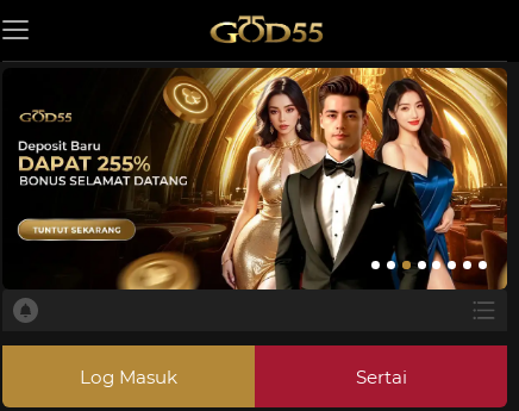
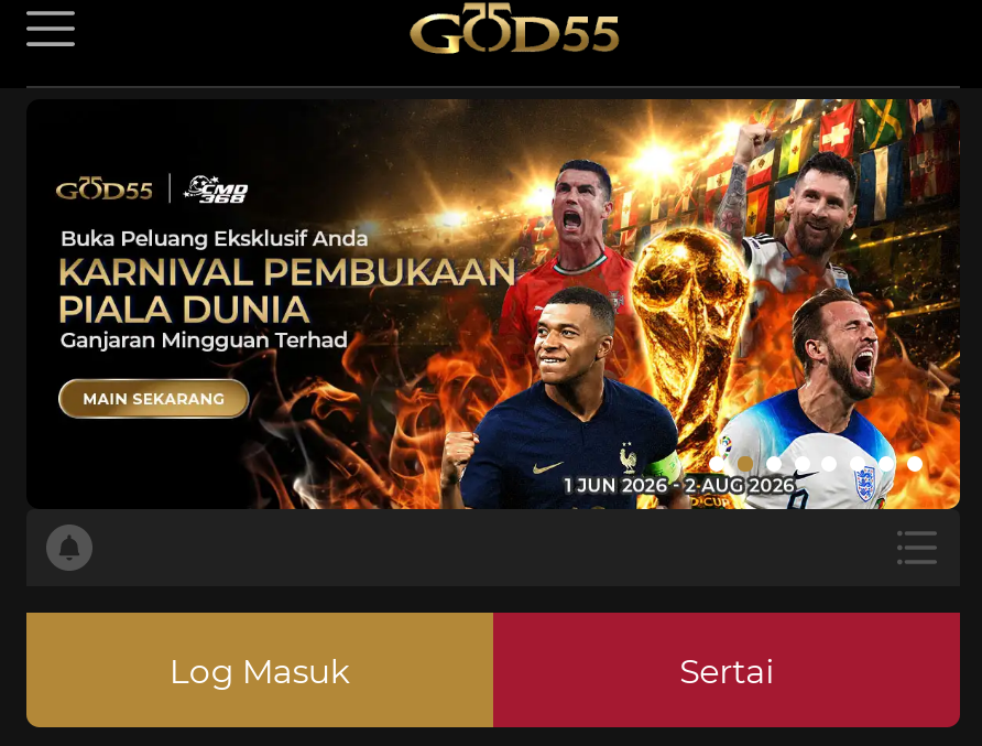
- [image]
+ [image]
